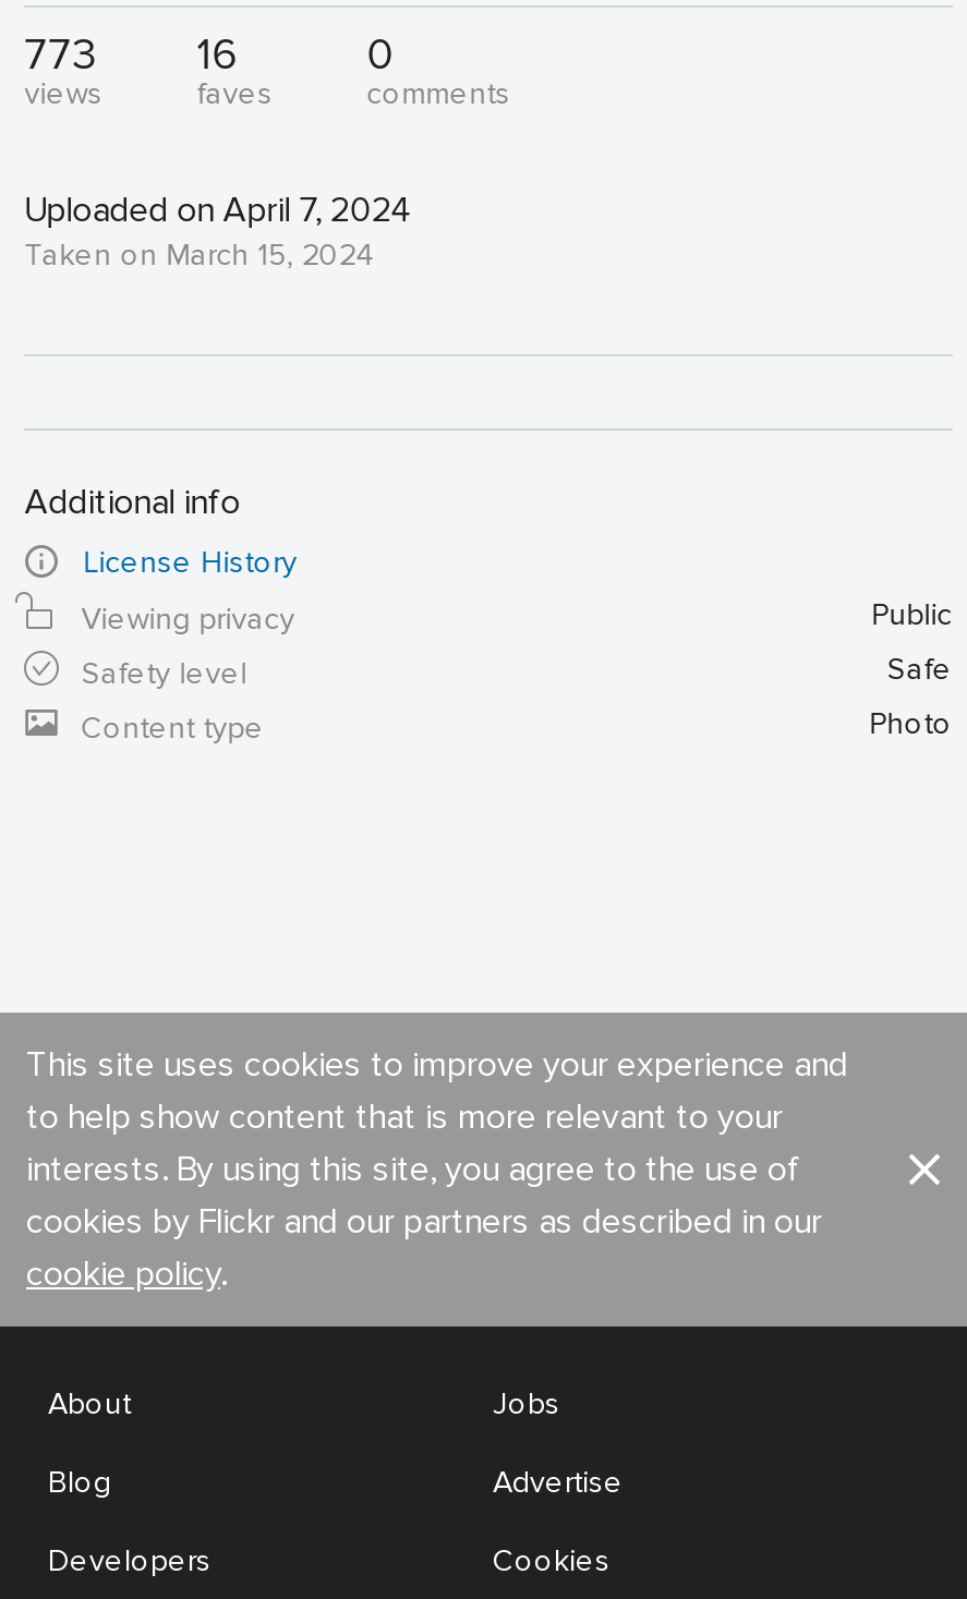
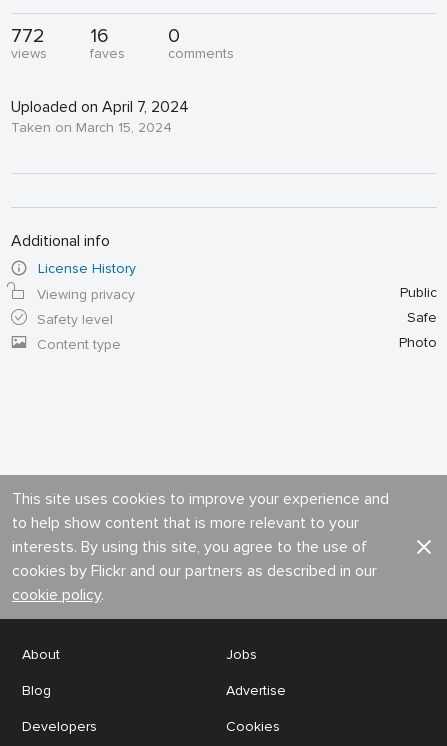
- 773 16
+ 772 16
